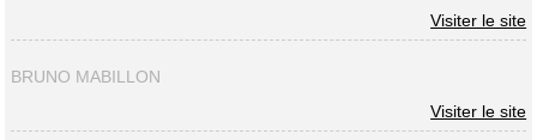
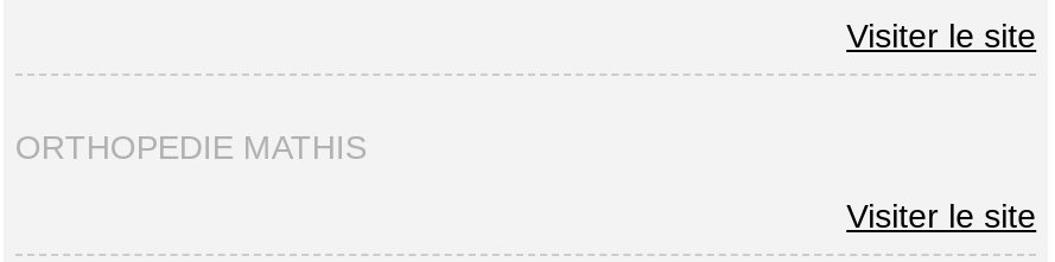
- BRUNO MABILLON
+ ORTHOPEDIE MATHIS
